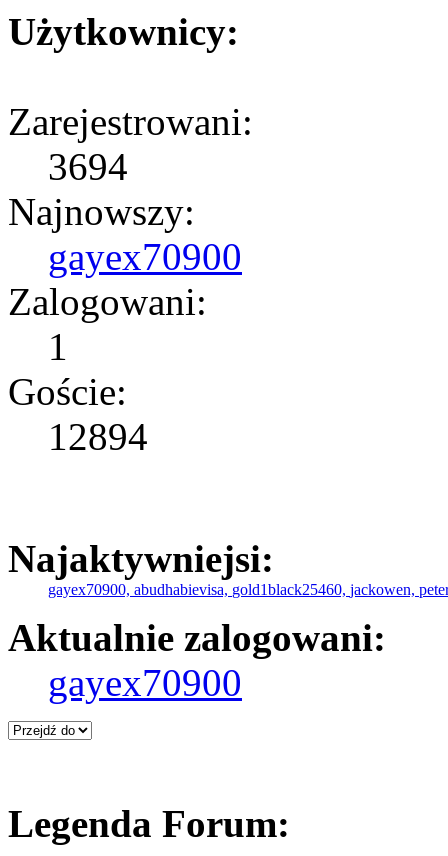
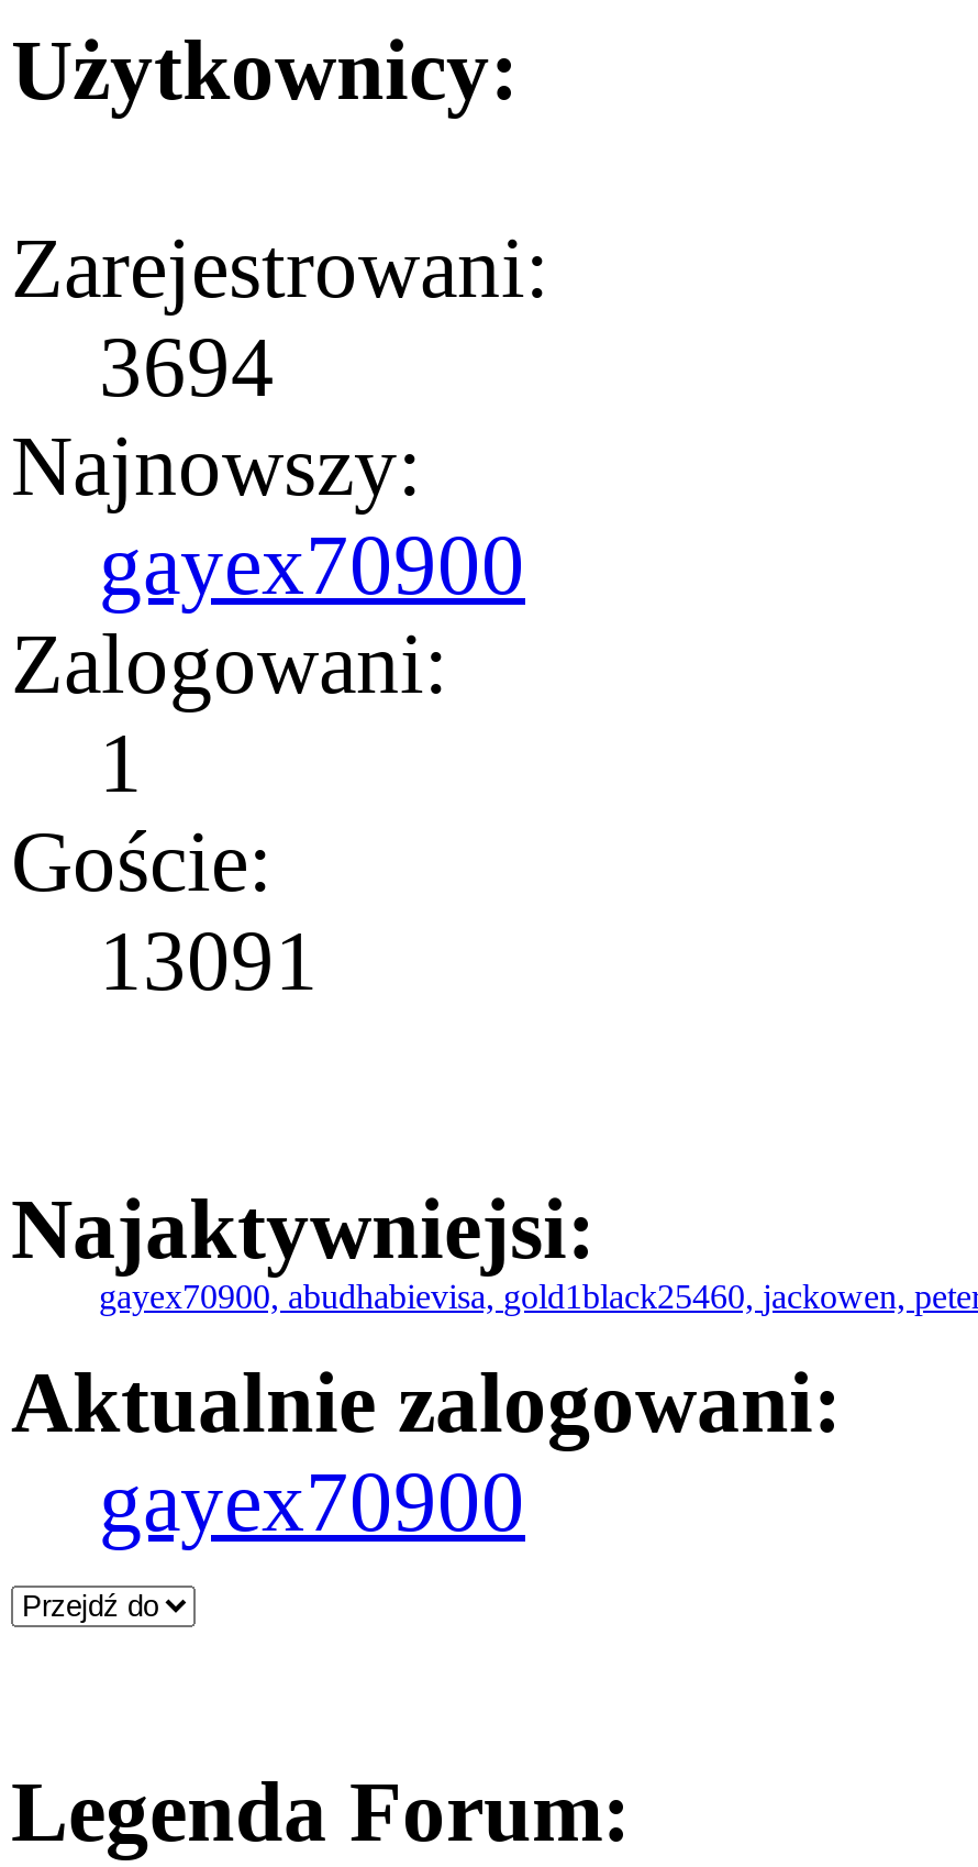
- 12894
+ 13091
